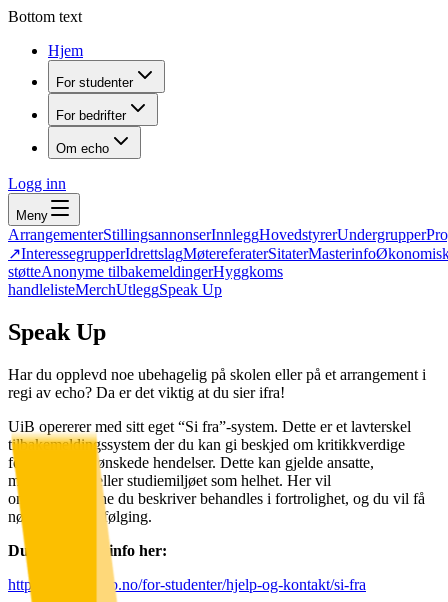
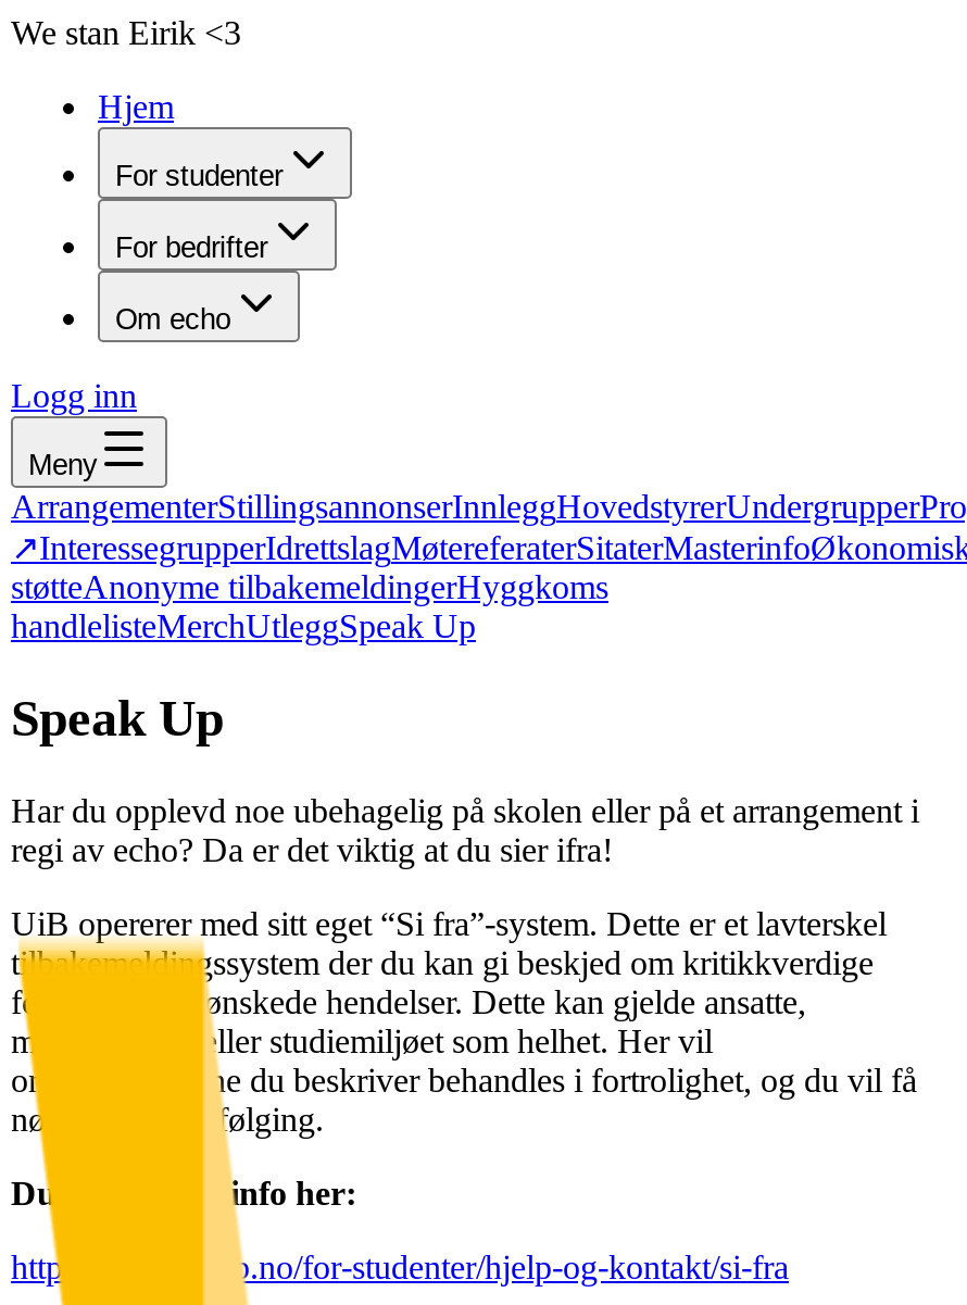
- Bottom text
+ We stan Eirik <3
